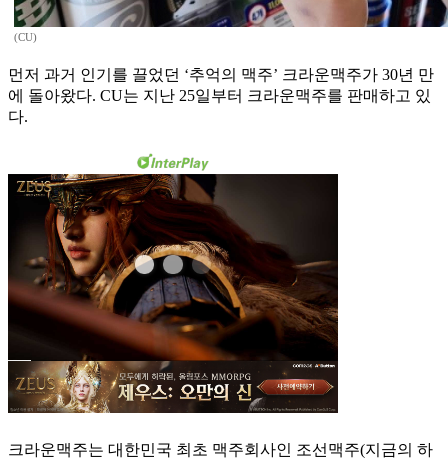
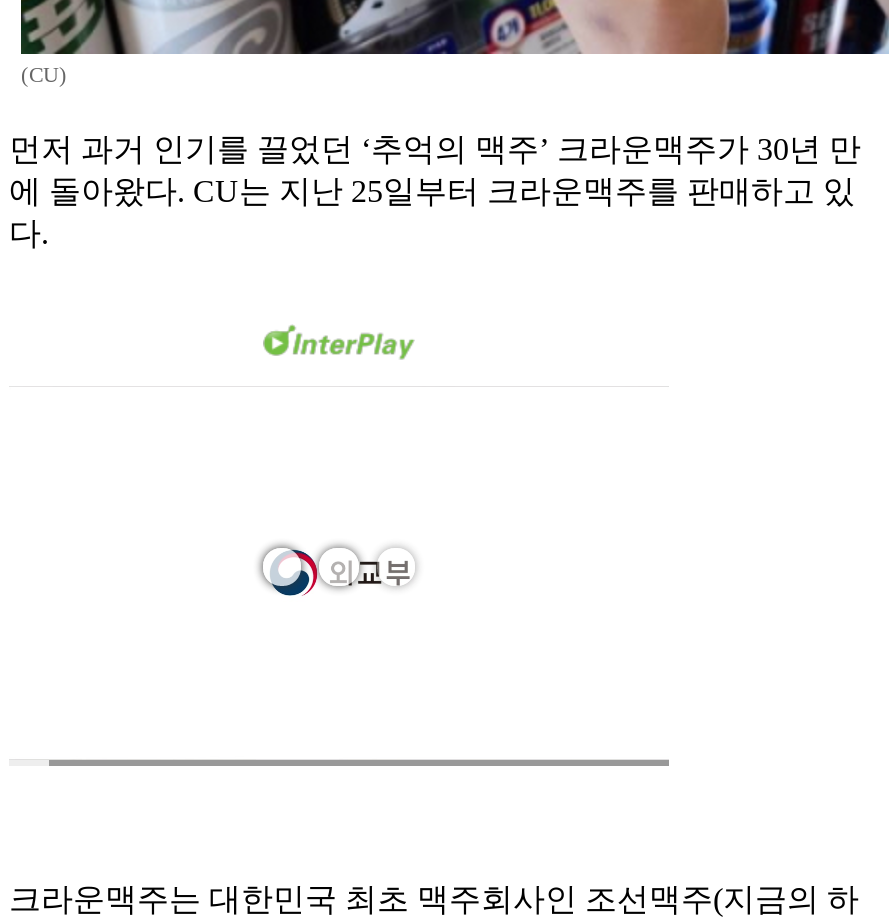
- [image]
